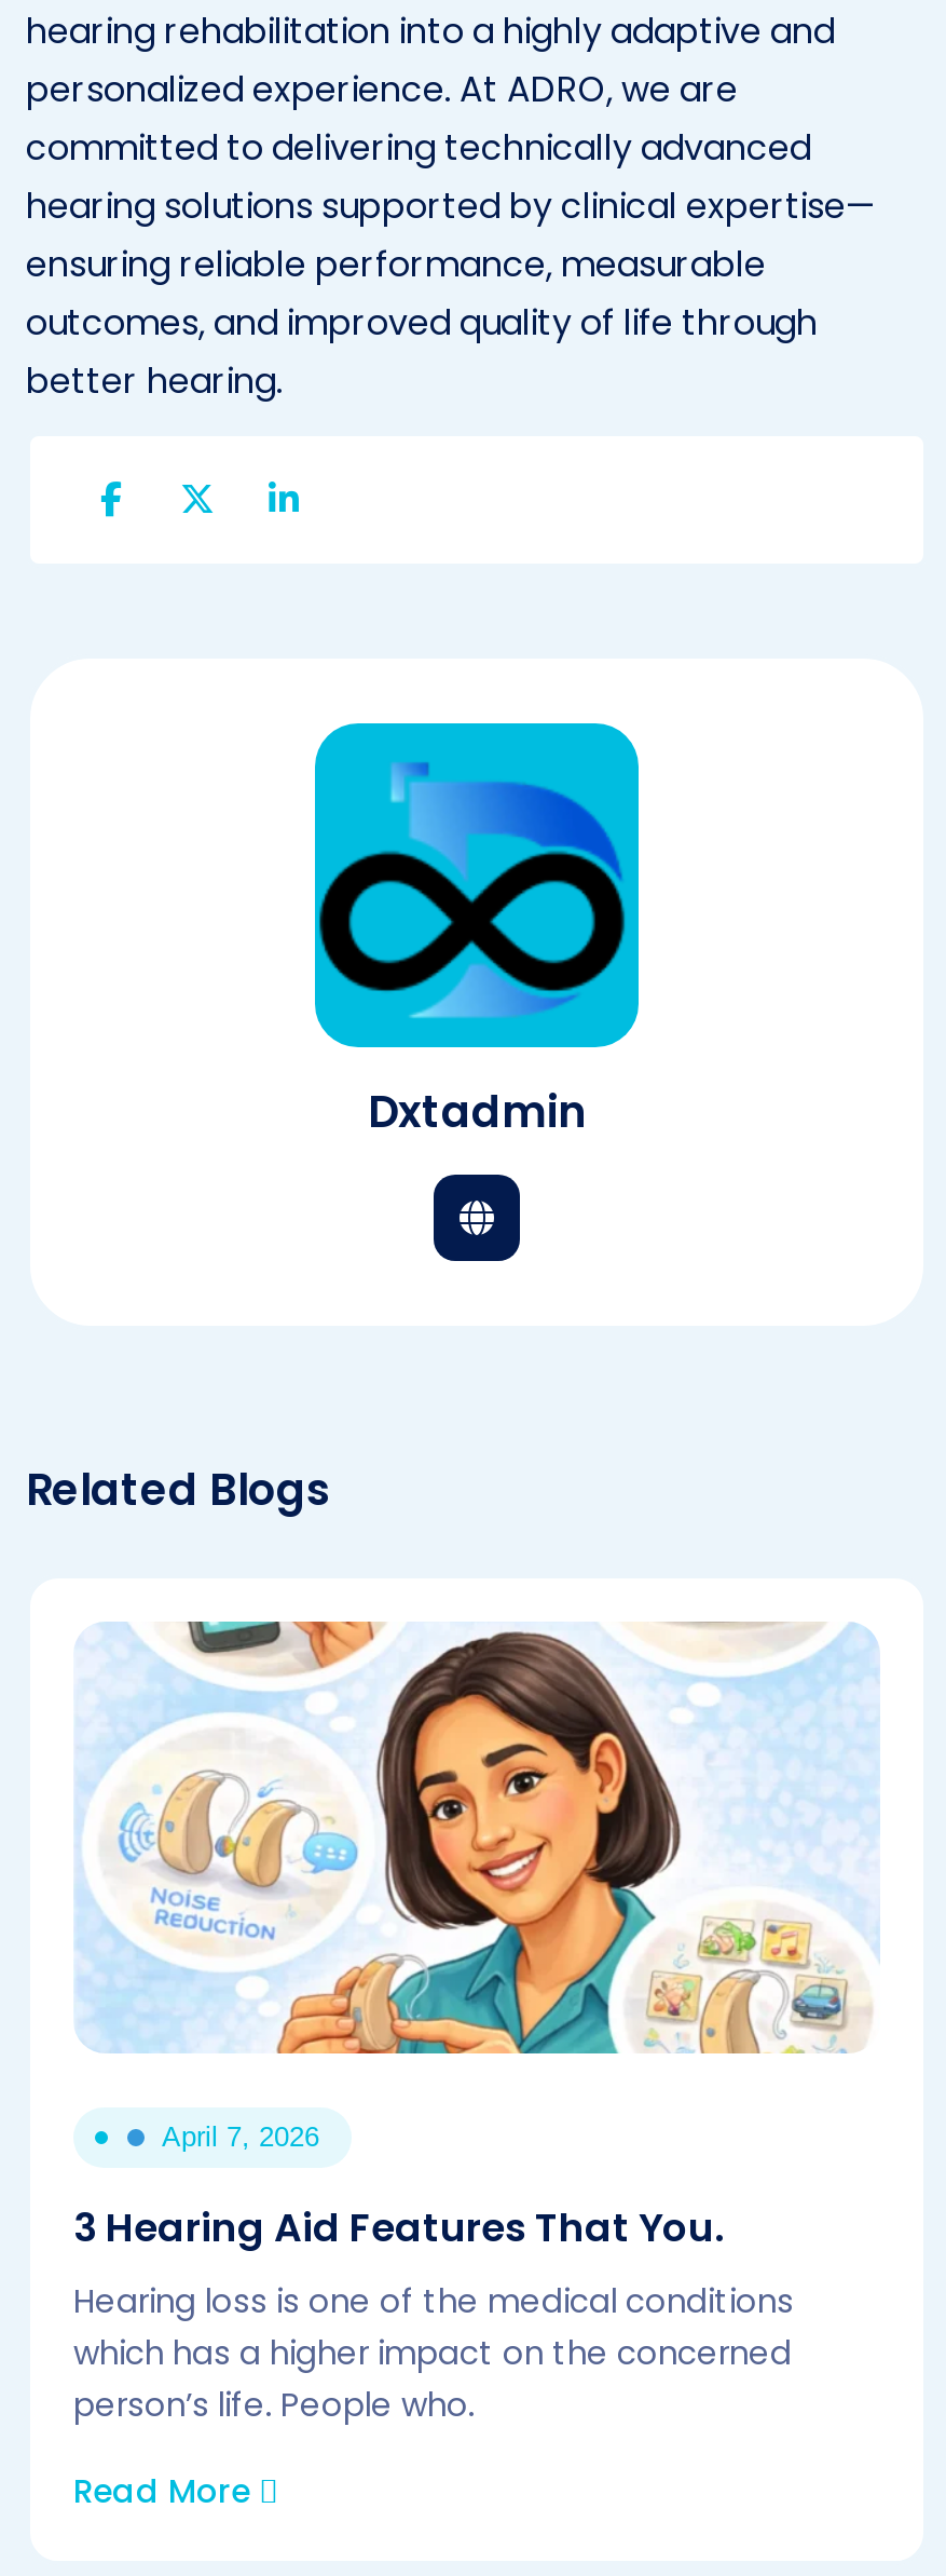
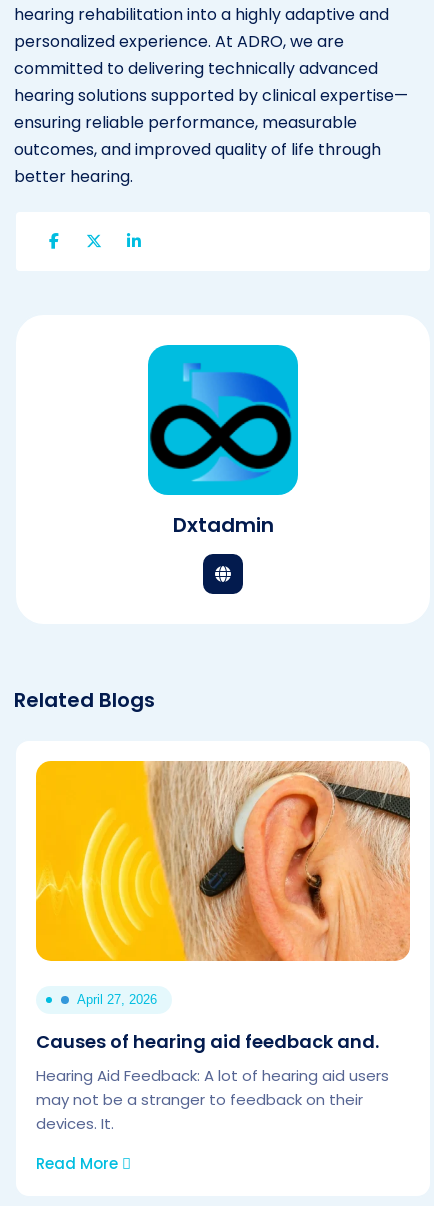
- [image]
- April 7, 2026
+ [image]
+ April 27, 2026

- 3 Hearing Aid Features That You.
- Hearing loss is one of the medical conditions
- which has a higher impact on the concerned
- person’s life. People who.
+ Causes of hearing aid feedback and.
+ Hearing Aid Feedback: A lot of hearing aid users
+ may not be a stranger to feedback on their
+ devices. It.
